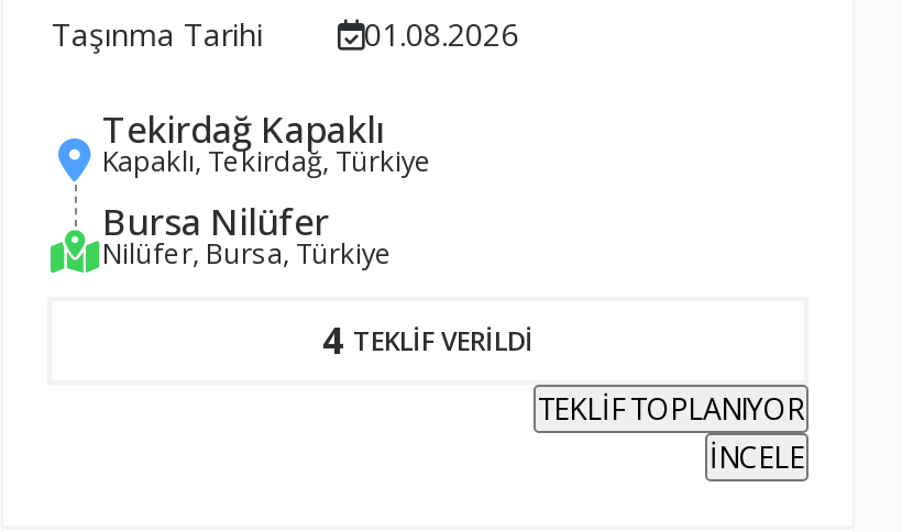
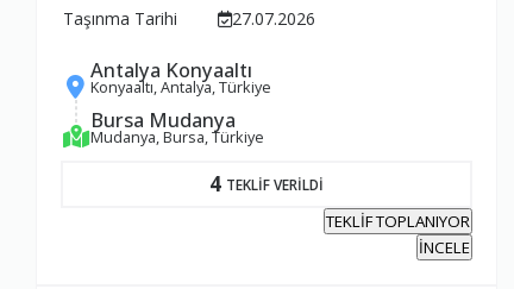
- 01.08.2026
+ 27.07.2026

- Tekirdağ Kapaklı
- Kapaklı, Tekirdağ, Türkiye
- Bursa Nilüfer
- Nilüfer, Bursa, Türkiye
+ Antalya Konyaaltı
+ Konyaaltı, Antalya, Türkiye
+ Bursa Mudanya
+ Mudanya, Bursa, Türkiye
